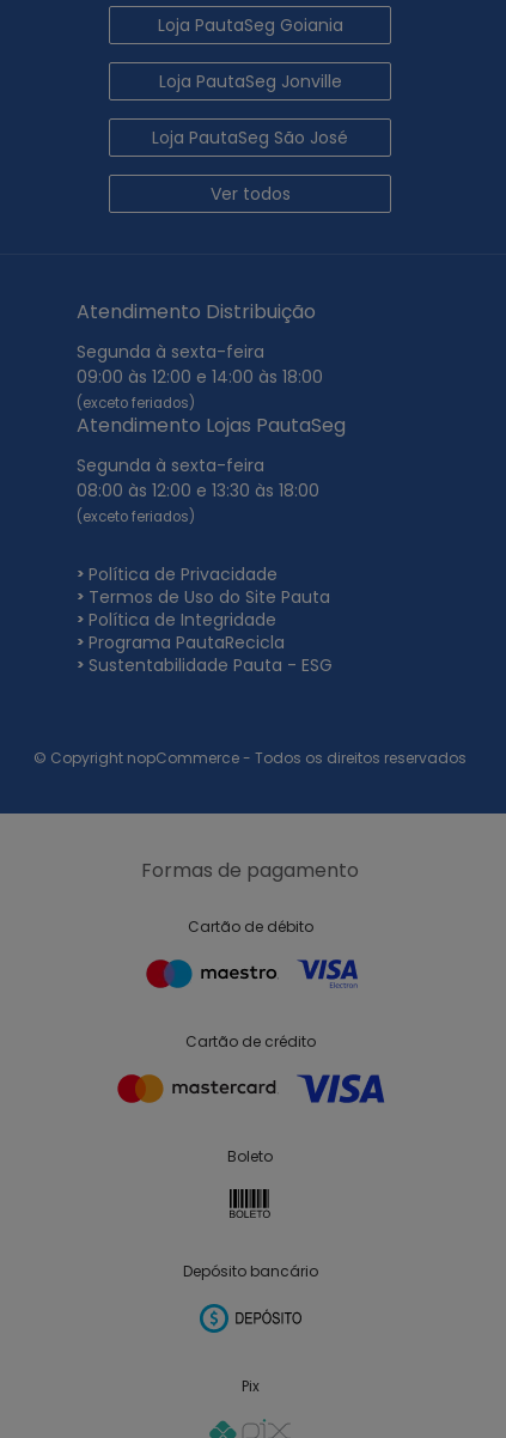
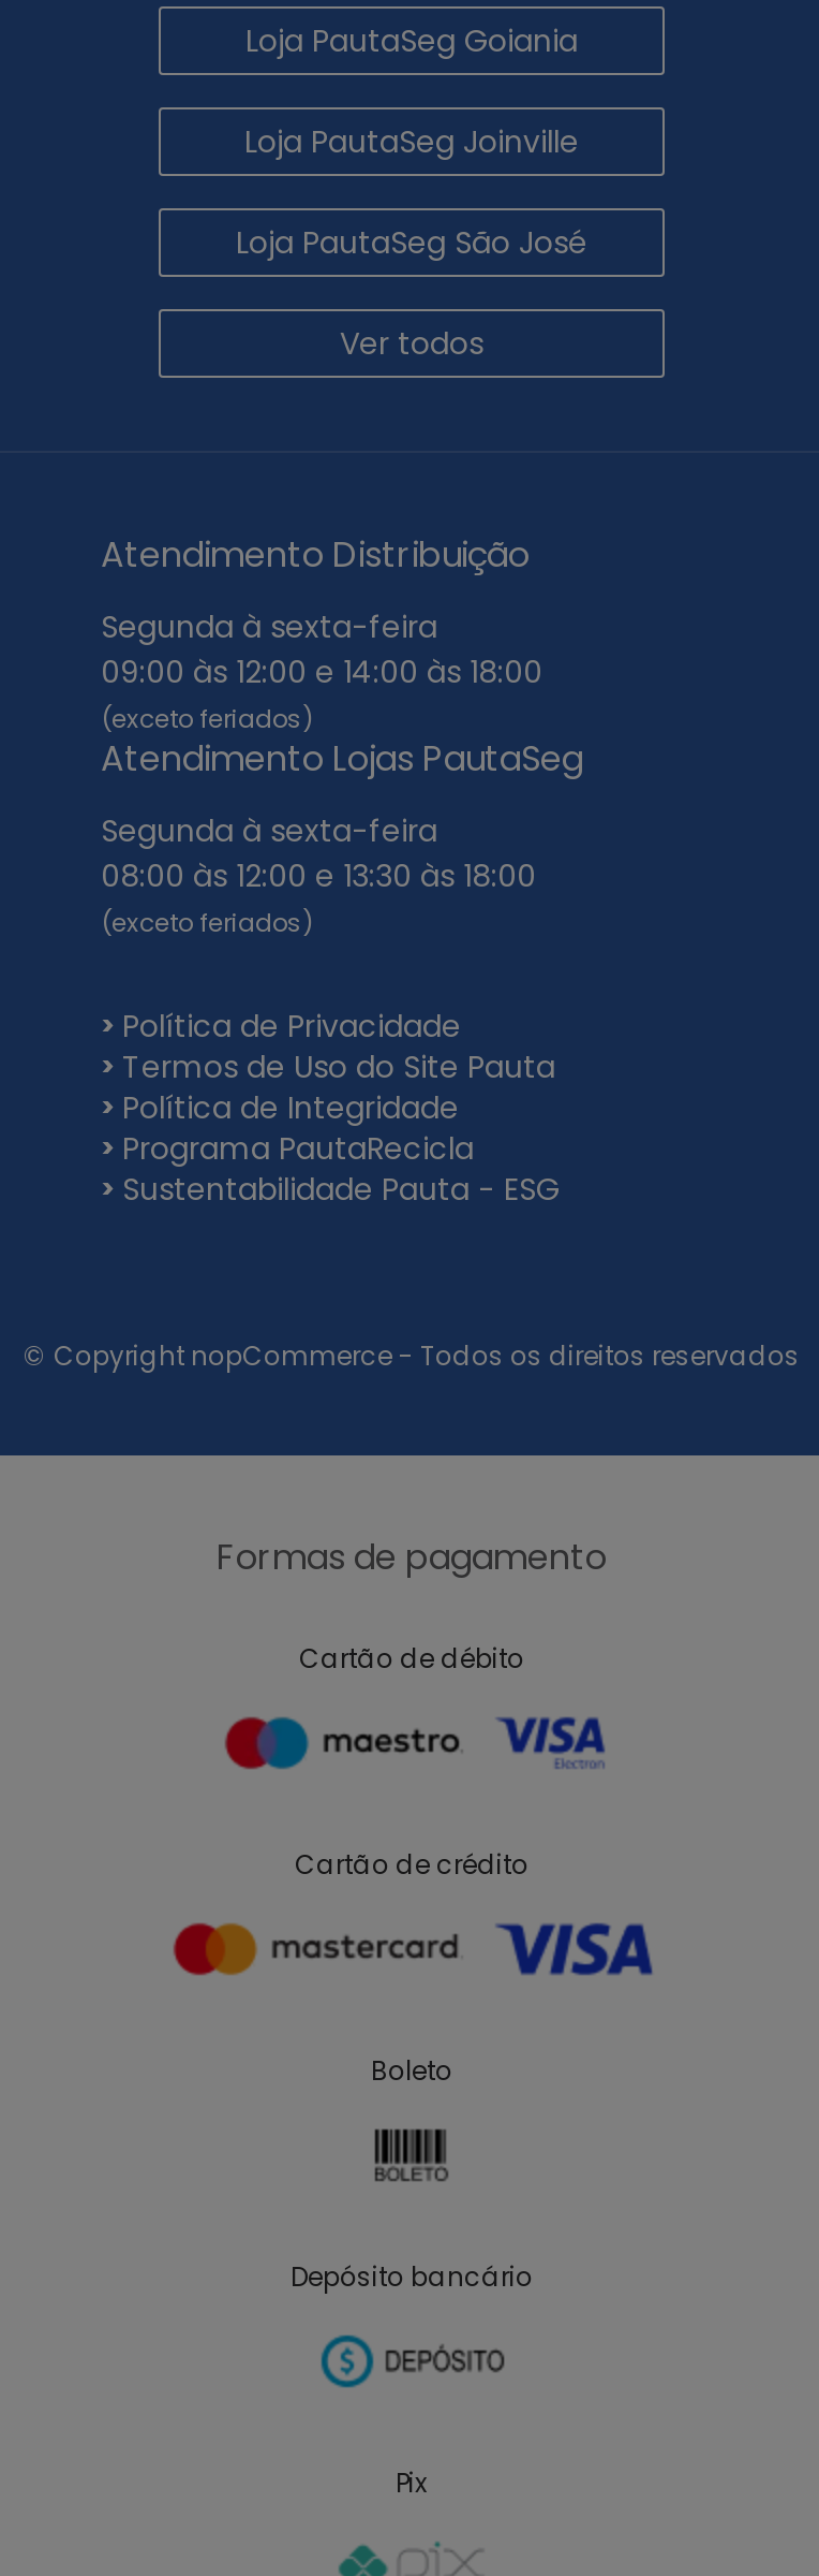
- Loja PautaSeg Jonville
+ Loja PautaSeg Joinville
